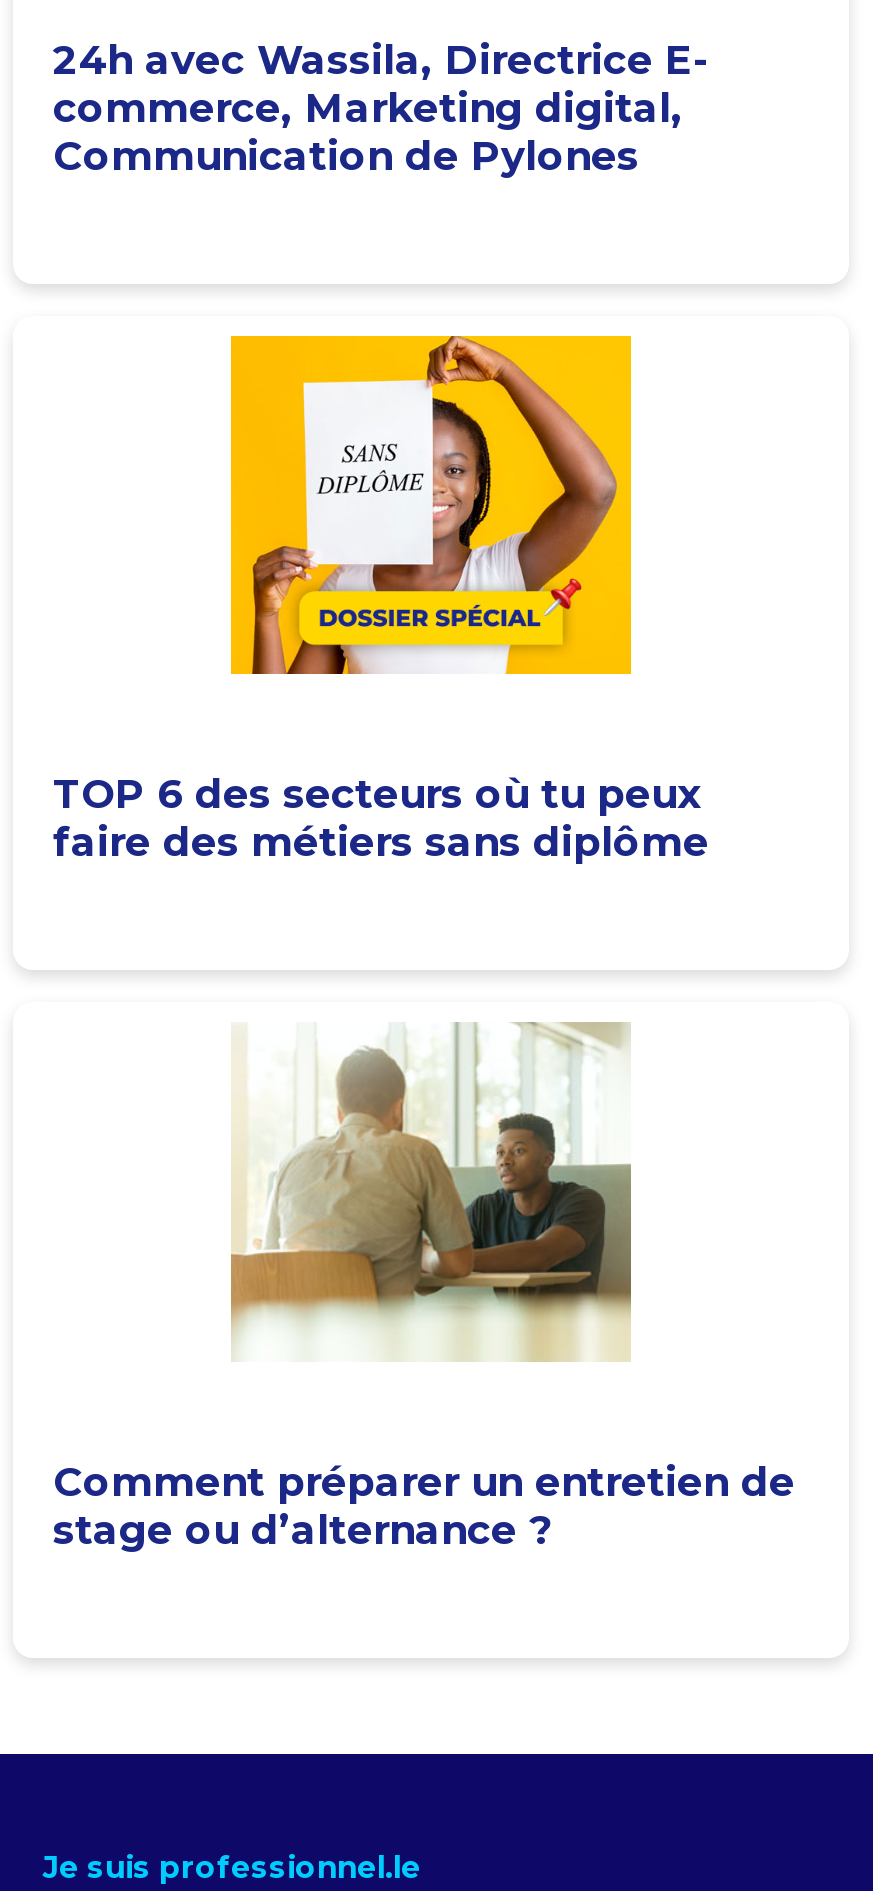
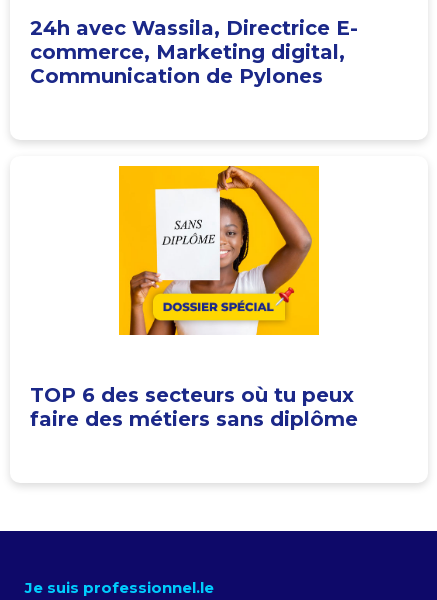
- [image]

- Comment préparer un entretien de
- stage ou d’alternance ?
